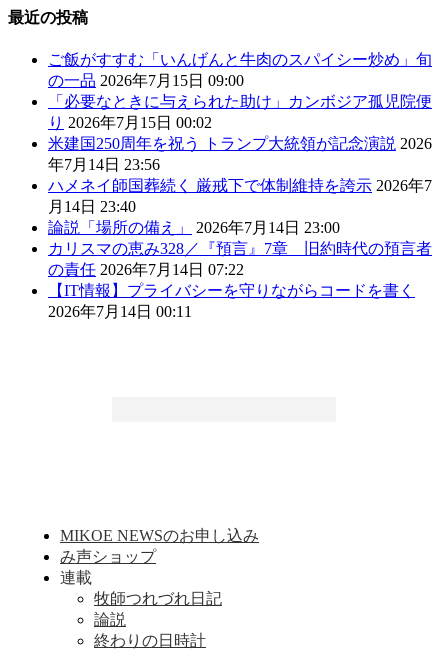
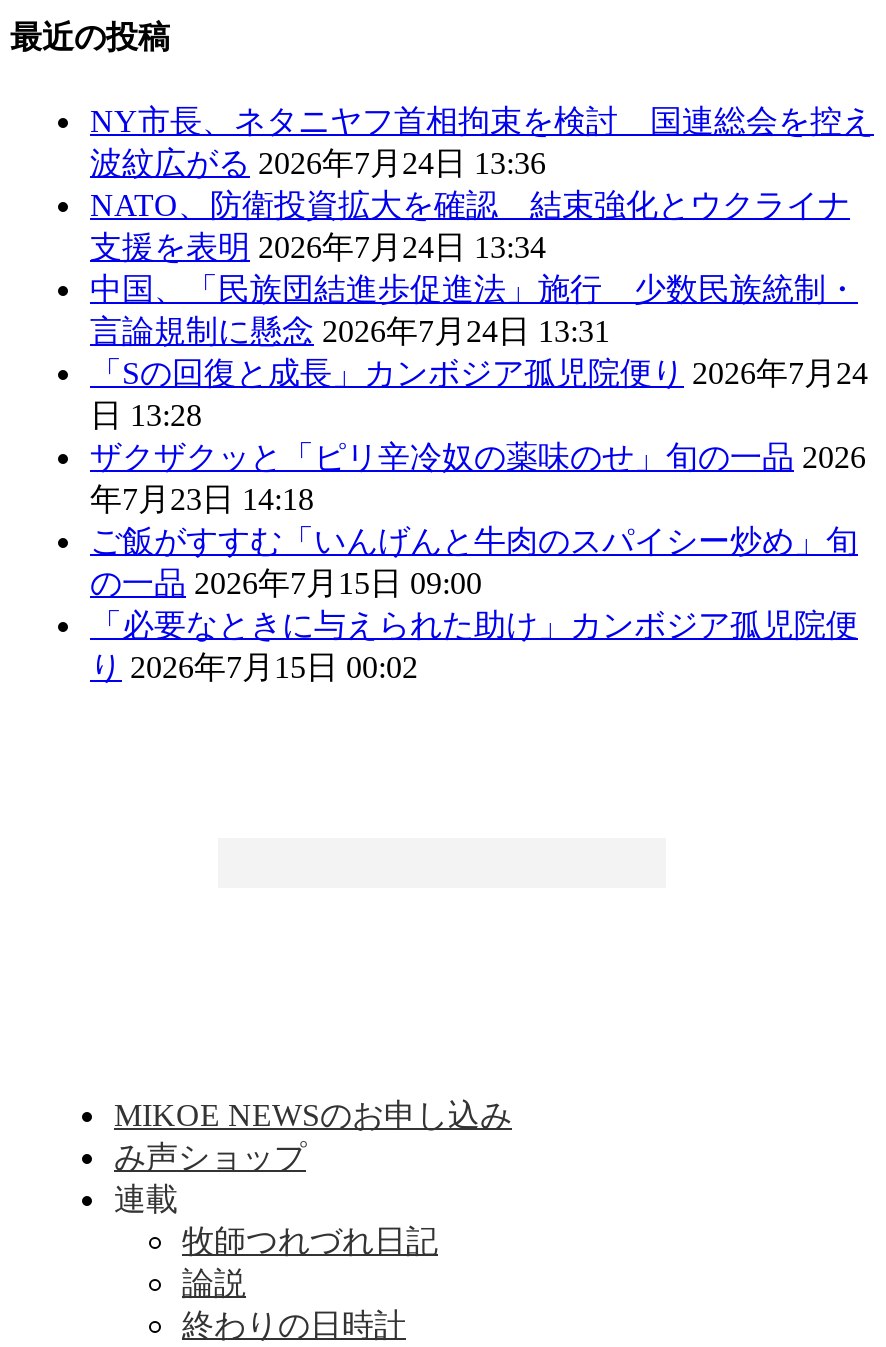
+ NY市長、ネタニヤフ首相拘束を検討 国連総会を控え
+ 波紋広がる 2026年7月24日 13:36
+ NATO、防衛投資拡大を確認 結束強化とウクライナ
+ 支援を表明 2026年7月24日 13:34
+ 中国、「民族団結進歩促進法」施行 少数民族統制・
+ 言論規制に懸念 2026年7月24日 13:31
+ 「Sの回復と成長」カンボジア孤児院便り 2026年7月24
+ 日 13:28
+ ザクザクッと「ピリ辛冷奴の薬味のせ」旬の一品 2026
+ 年7月23日 14:18

moved down: ご飯がすすむ「いんげんと牛肉のスパイシー炒め」旬 | の一品 2026年7月15日 09:00 | 「必要なときに与えられた助け」カンボジア孤児院便 | り 2026年7月15日 00:02

- 米建国250周年を祝う トランプ大統領が記念演説 2026
- 年7月14日 23:56
- ハメネイ師国葬続く 厳戒下で体制維持を誇示 2026年7
- 月14日 23:40
- 論説「場所の備え」 2026年7月14日 23:00
- カリスマの恵み328／『預言』7章 旧約時代の預言者
- の責任 2026年7月14日 07:22
- 【IT情報】プライバシーを守りながらコードを書く
- 2026年7月14日 00:11
